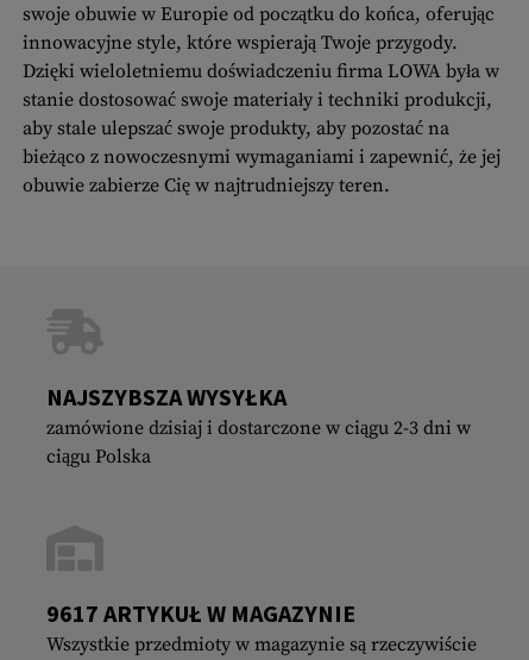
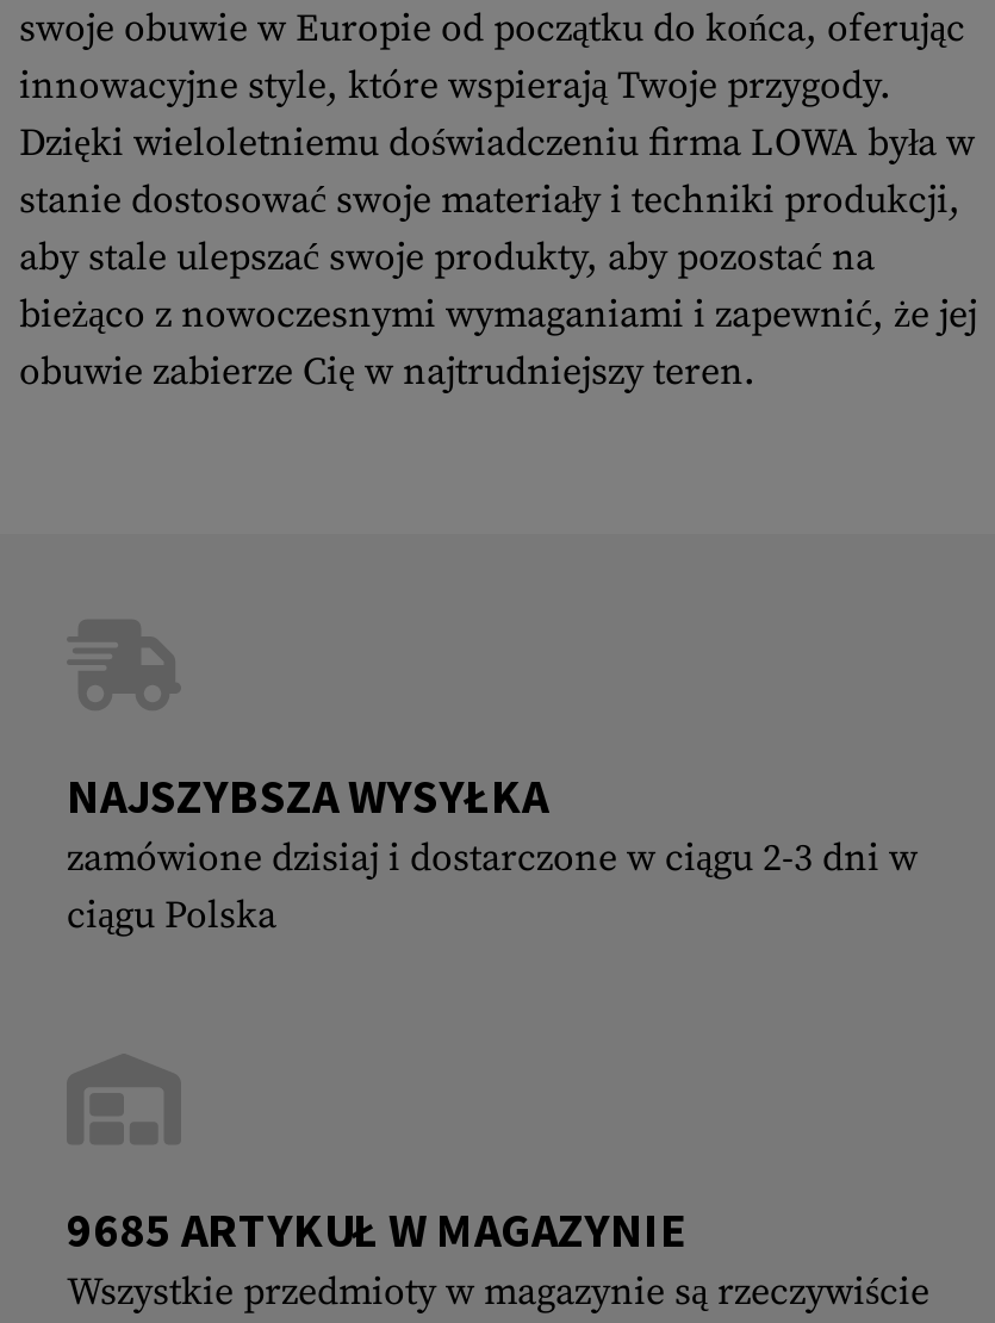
- 9617 ARTYKUŁ W MAGAZYNIE
+ 9685 ARTYKUŁ W MAGAZYNIE
